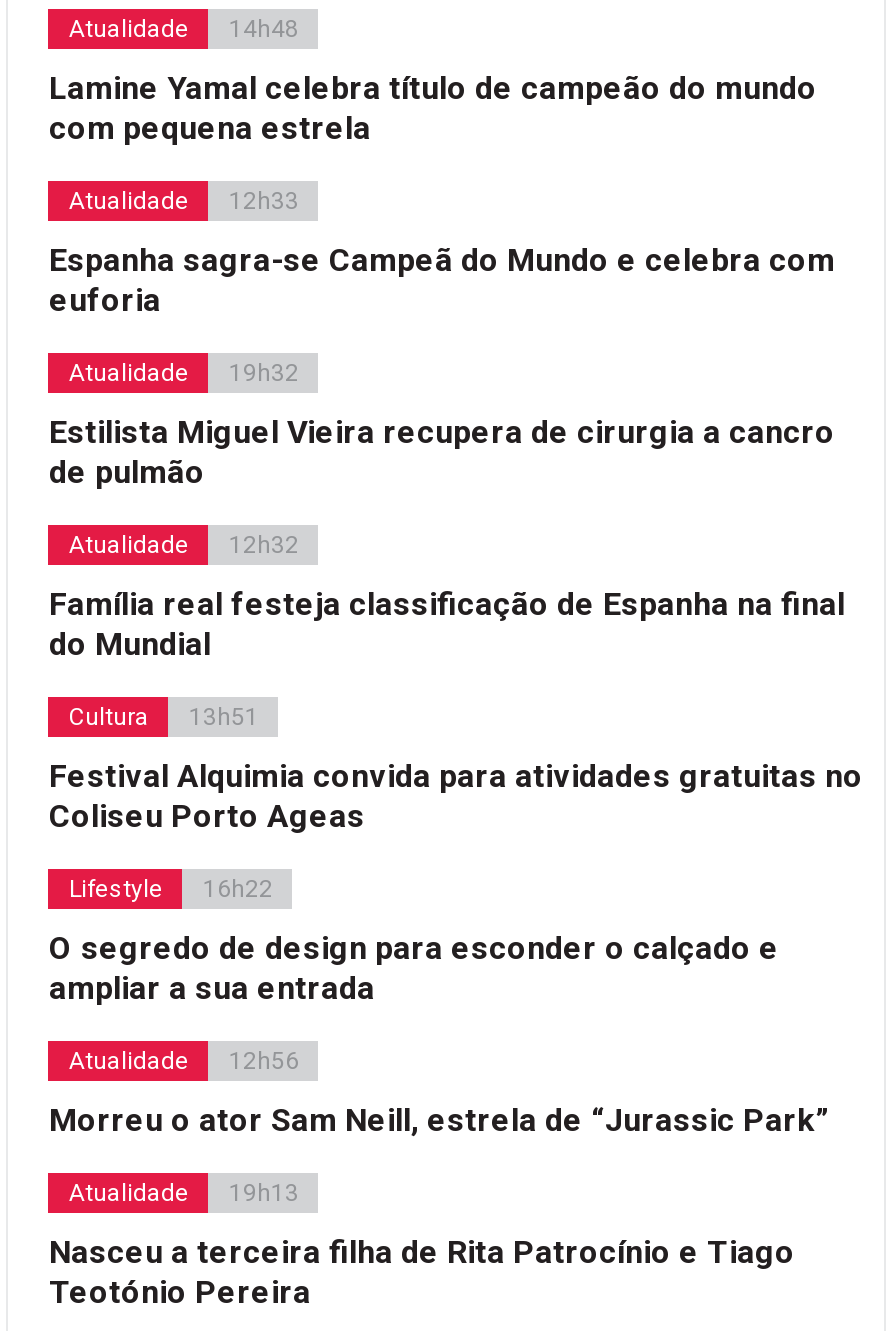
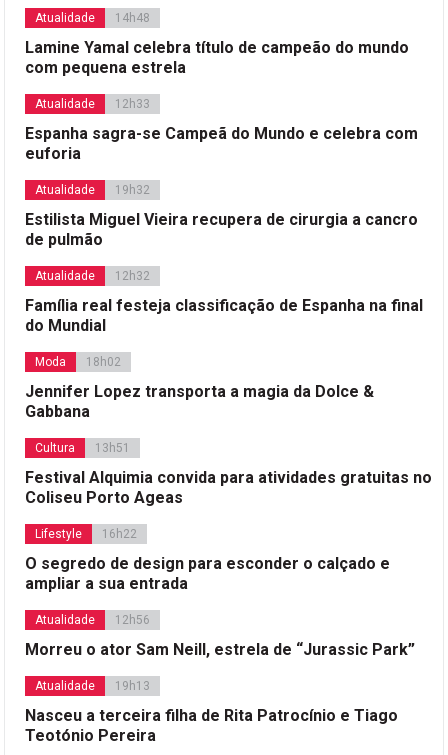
+ Moda
+ 18h02
+ Jennifer Lopez transporta a magia da Dolce &
+ Gabbana
